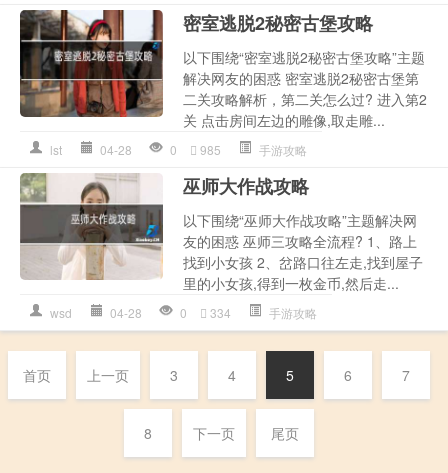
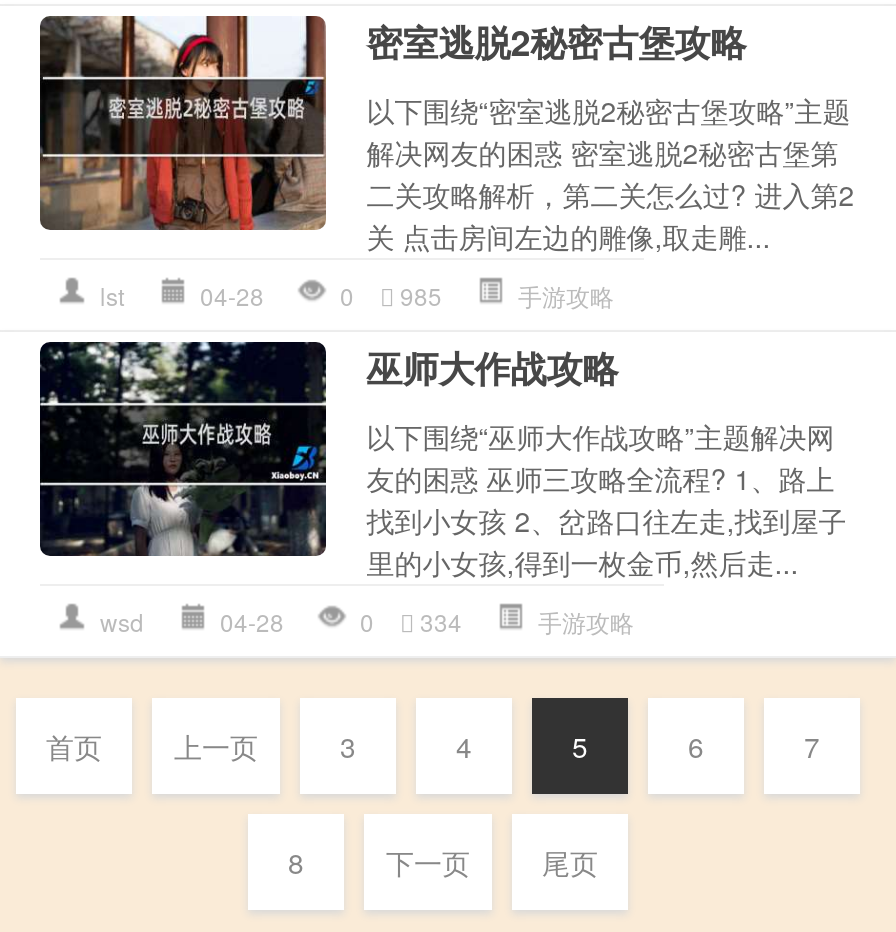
- [image]
+ [image]
